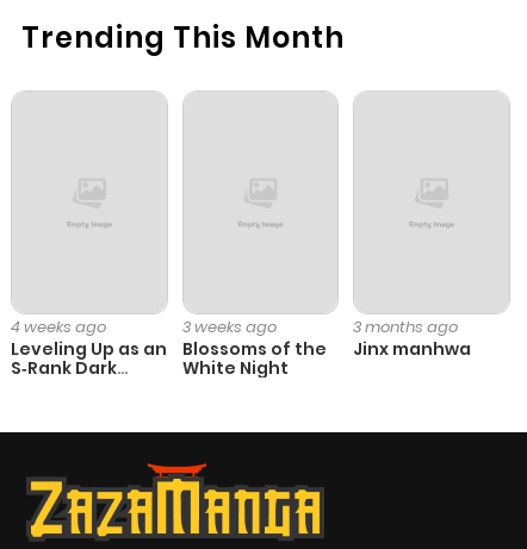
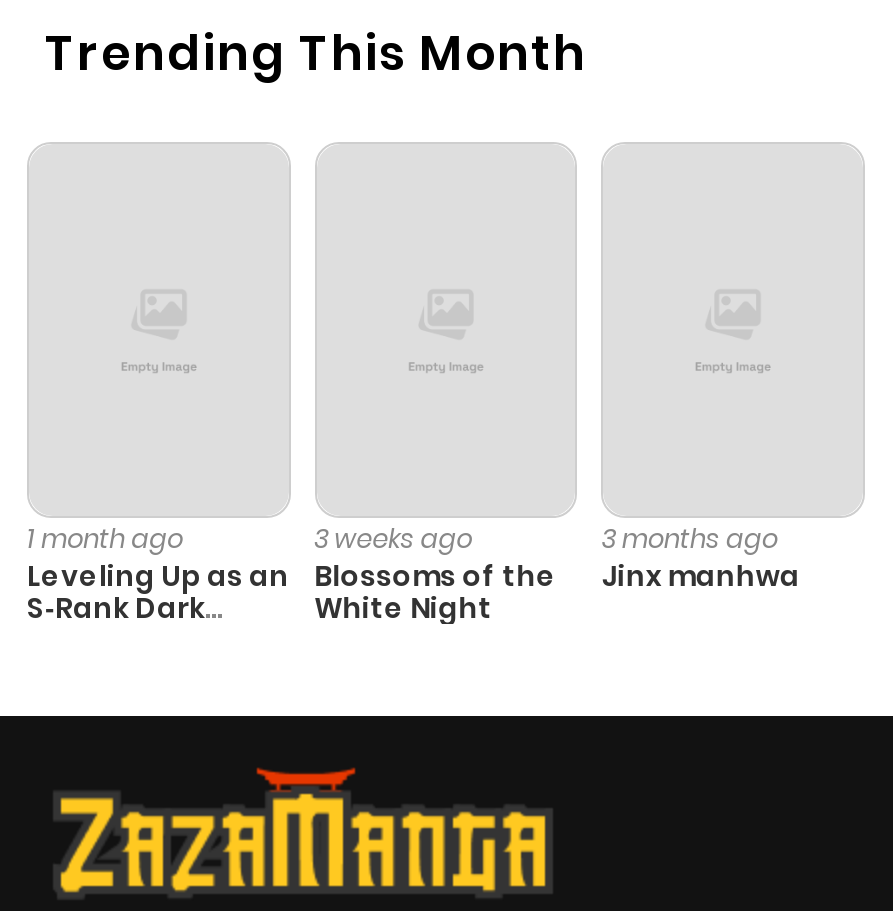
- 4 weeks ago
+ 1 month ago
